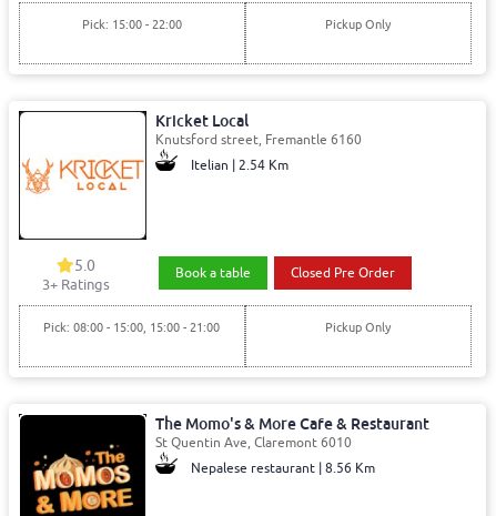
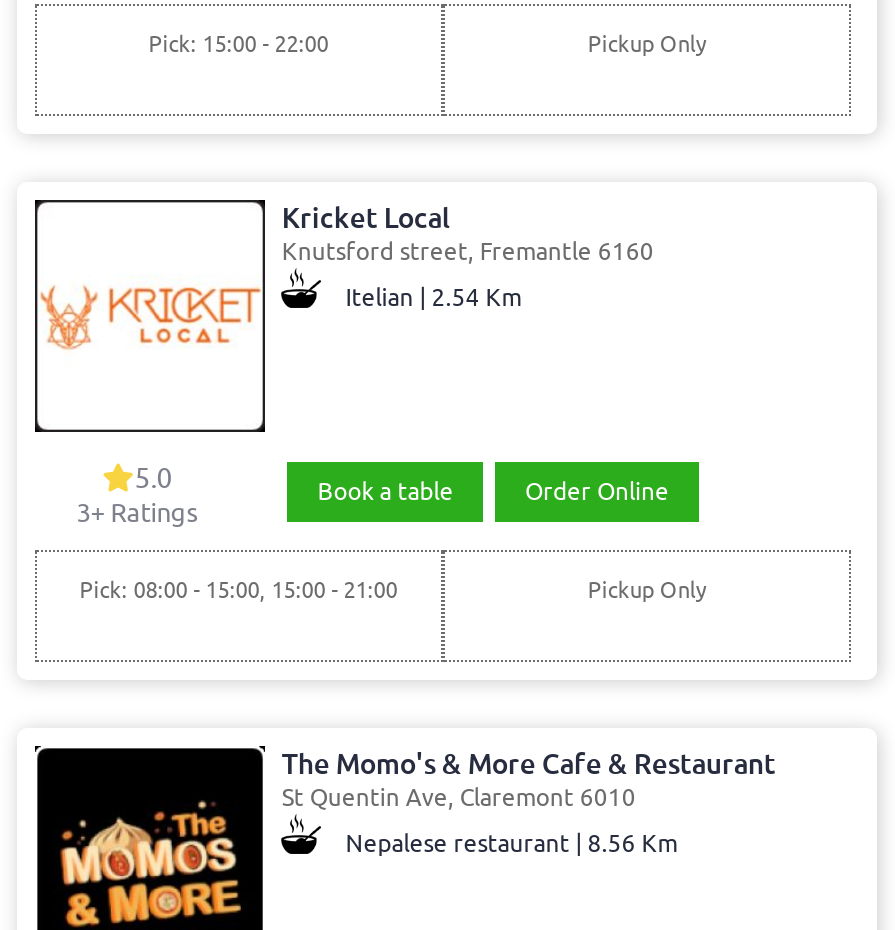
- Closed Pre Order
+ Order Online
